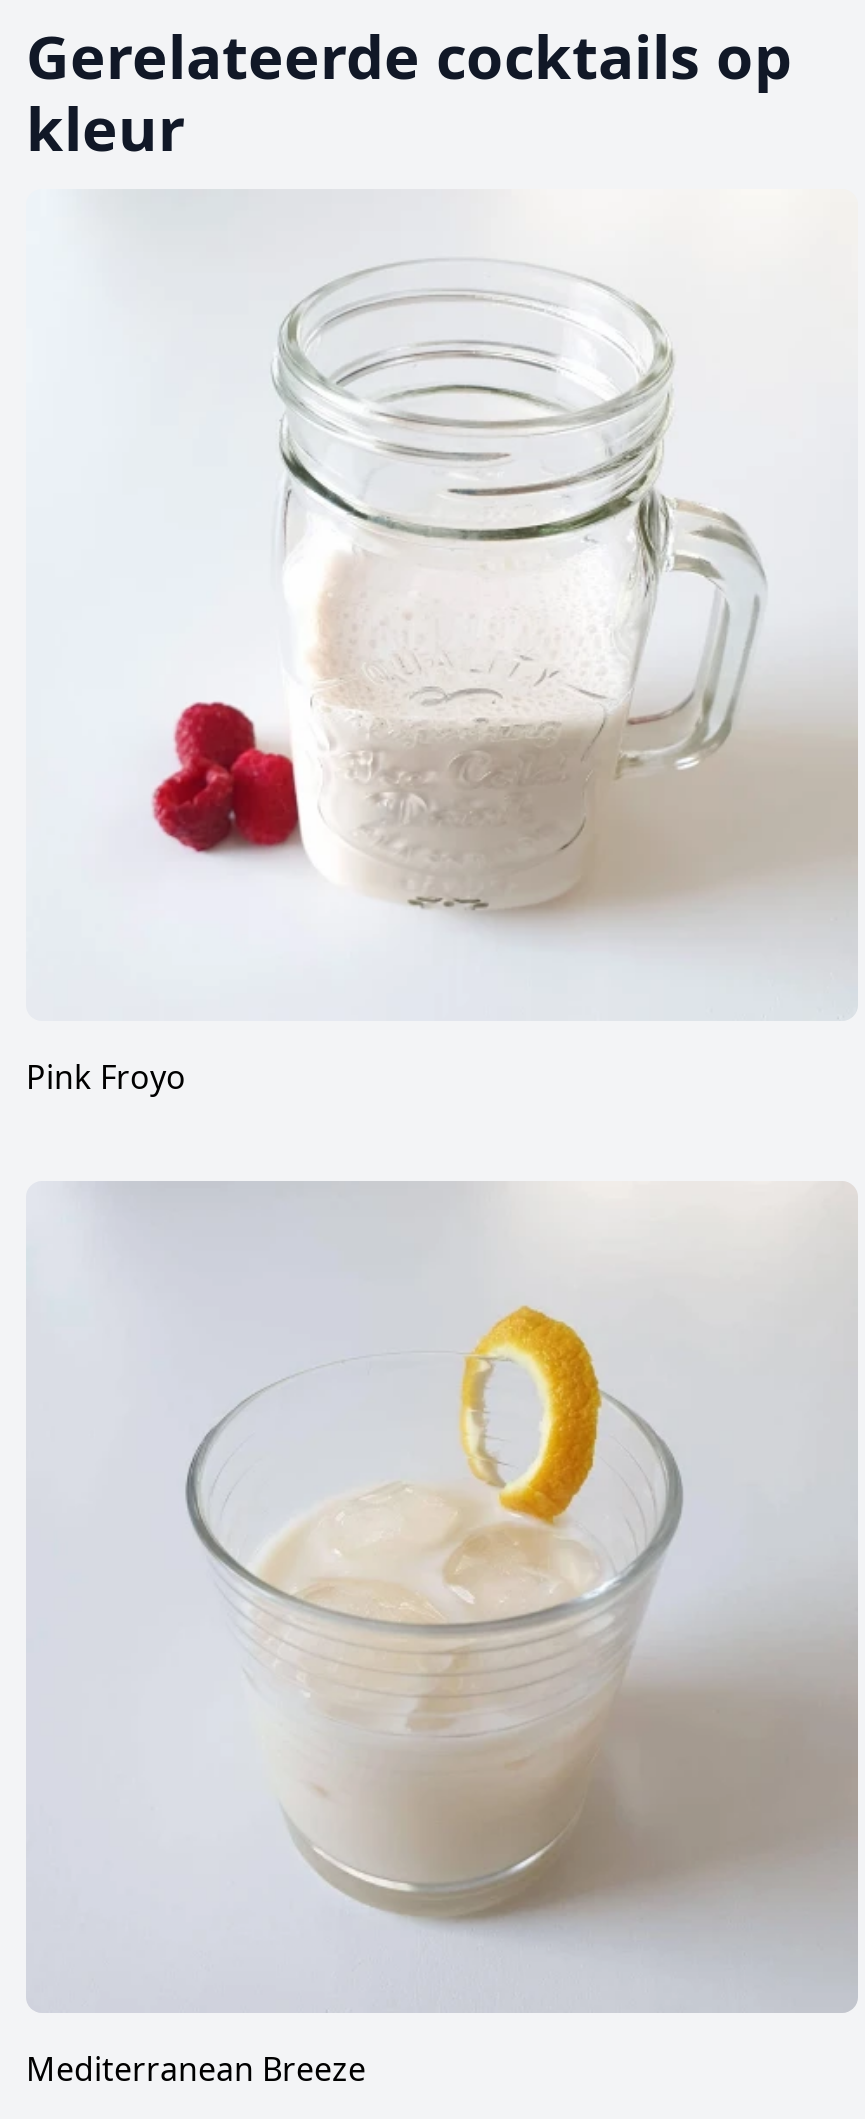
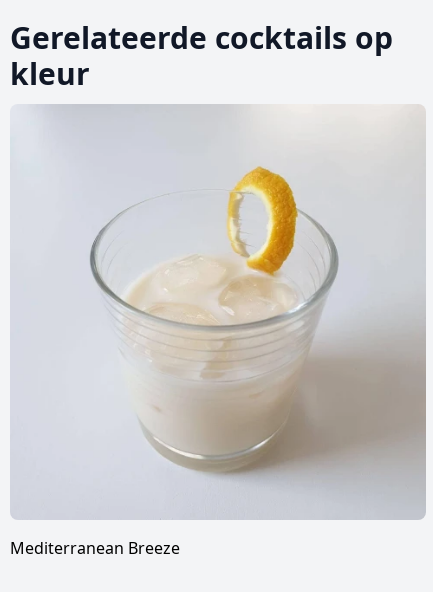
- [image]
- Pink Froyo
